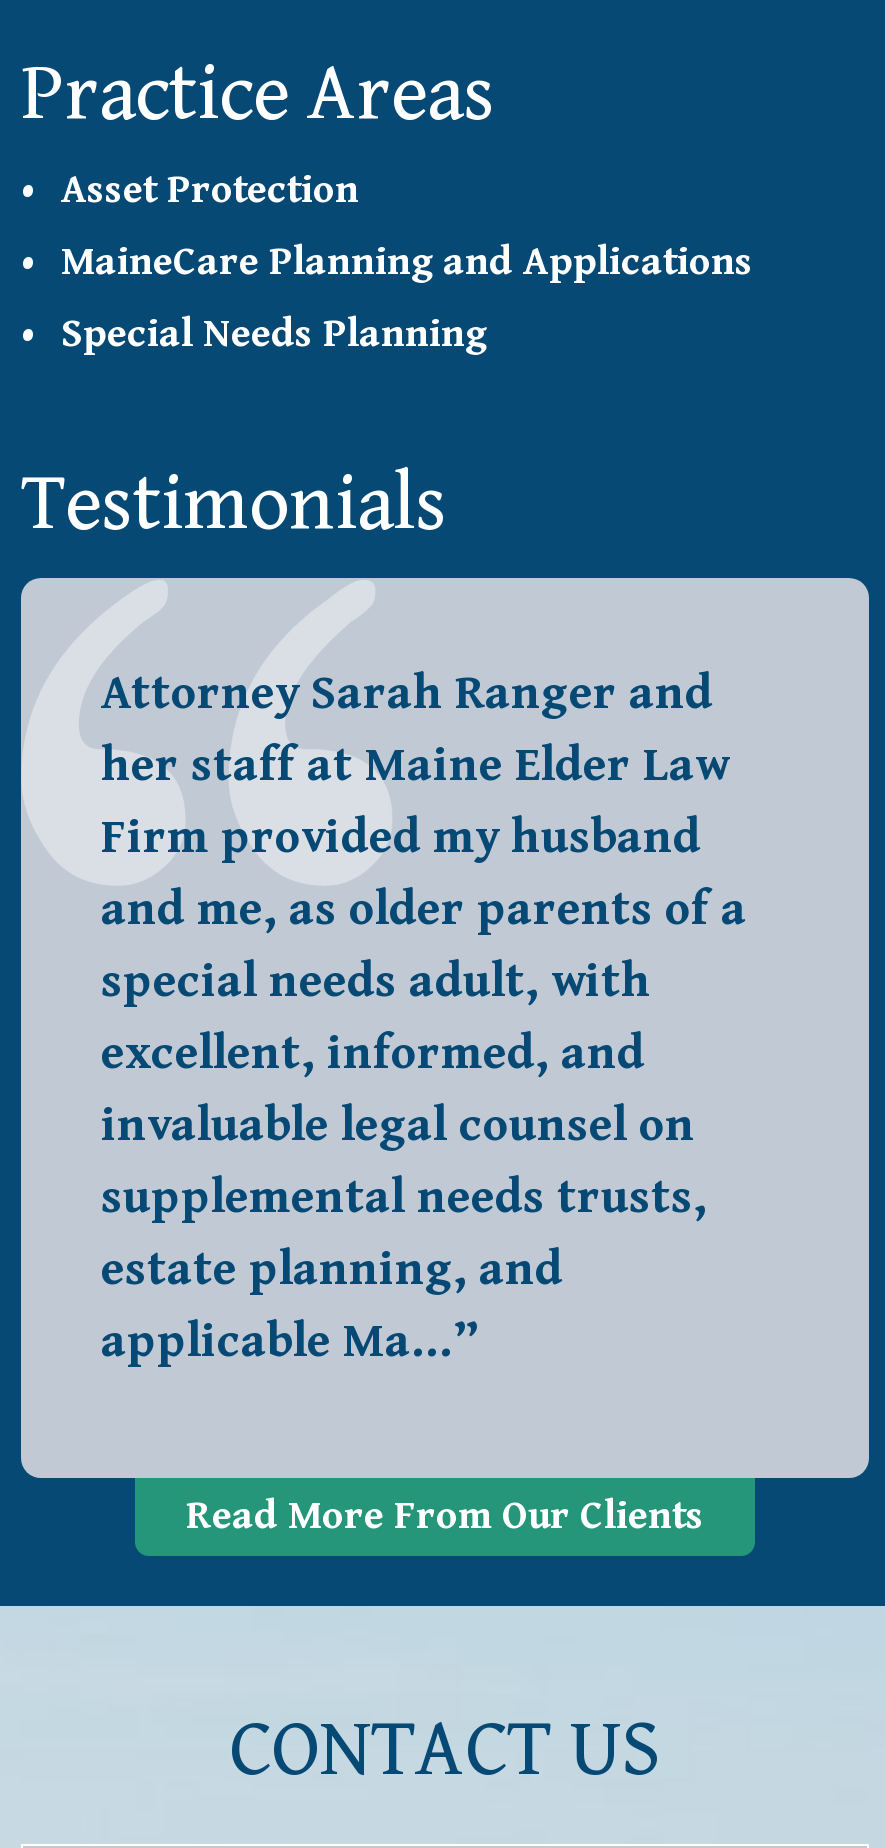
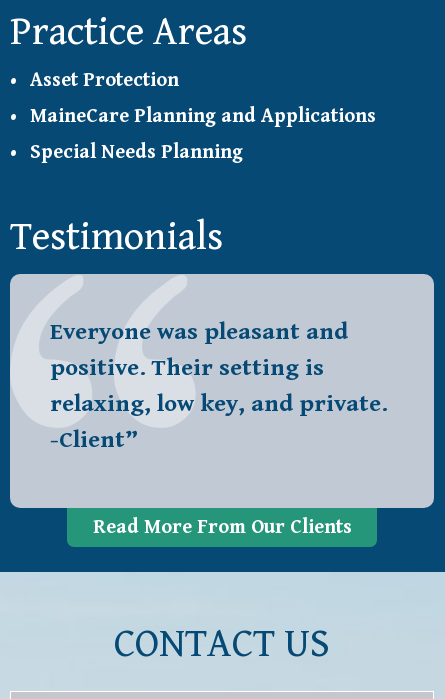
- Attorney Sarah Ranger and
- her staff at Maine Elder Law
- Firm provided my husband
- and me, as older parents of a
- special needs adult, with
- excellent, informed, and
- invaluable legal counsel on
- supplemental needs trusts,
- estate planning, and
- applicable Ma…”
+ Everyone was pleasant and
+ positive. Their setting is
+ relaxing, low key, and private.
+ -Client”
